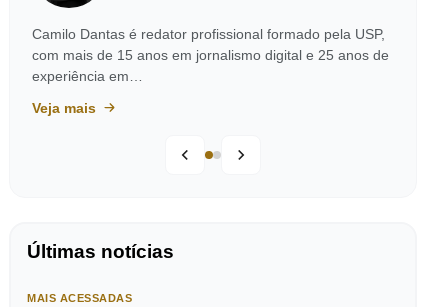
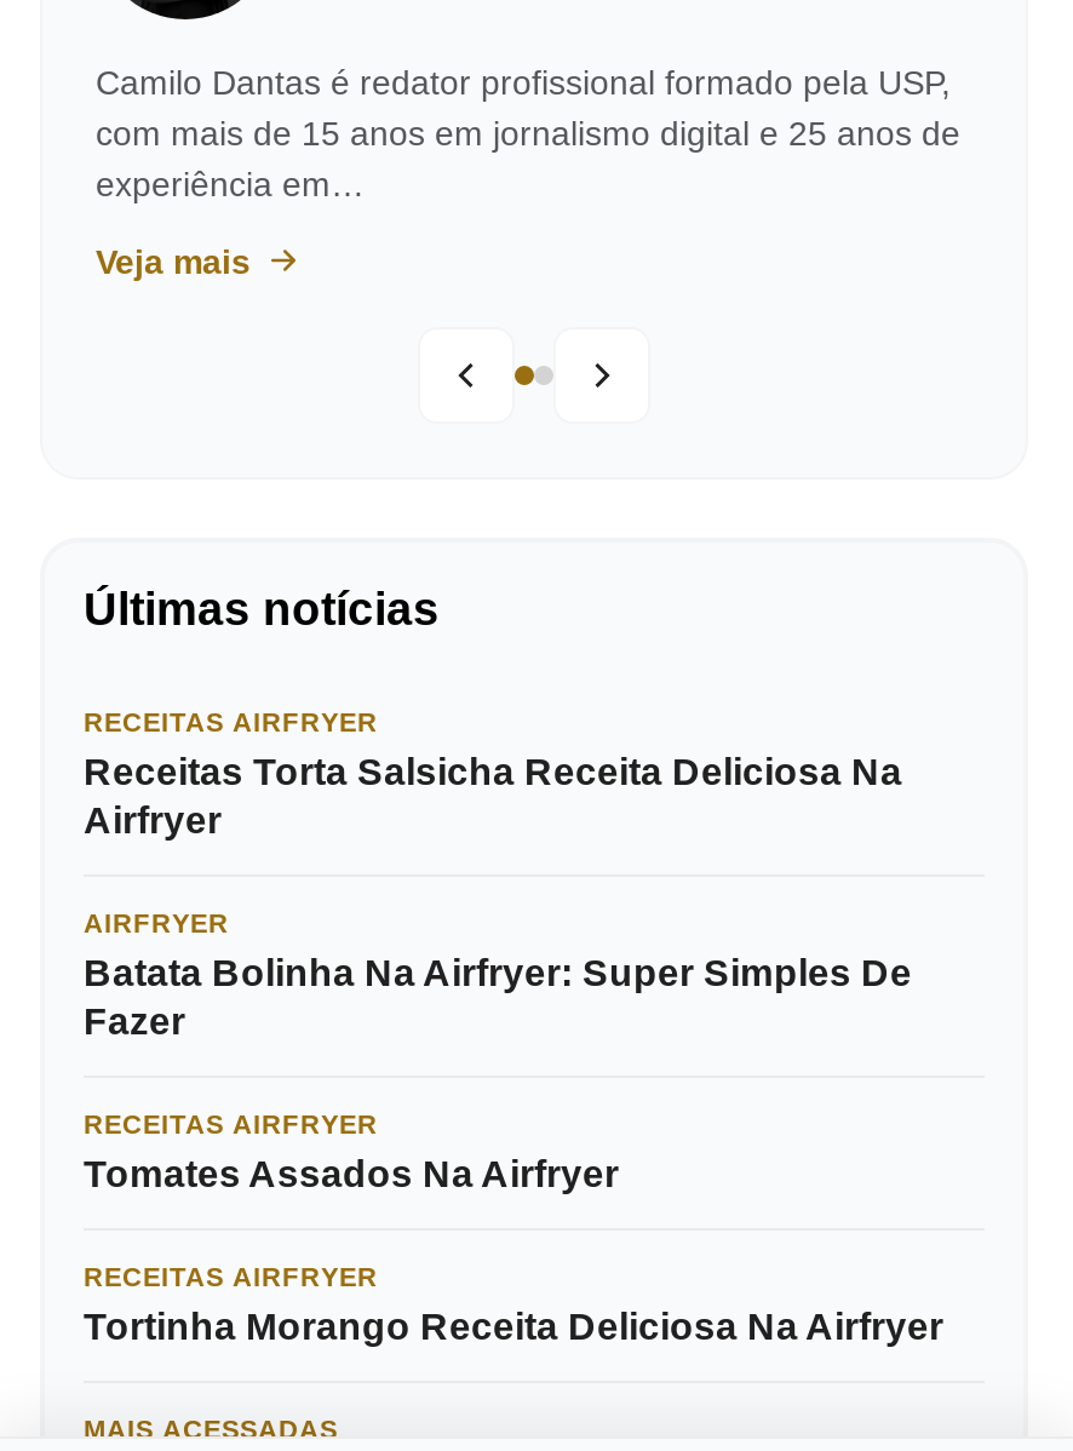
+ RECEITAS AIRFRYER
+ Receitas Torta Salsicha Receita Deliciosa Na
+ Airfryer
+ AIRFRYER
+ Batata Bolinha Na Airfryer: Super Simples De
+ Fazer
+ RECEITAS AIRFRYER
+ Tomates Assados Na Airfryer
+ RECEITAS AIRFRYER
+ Tortinha Morango Receita Deliciosa Na Airfryer
